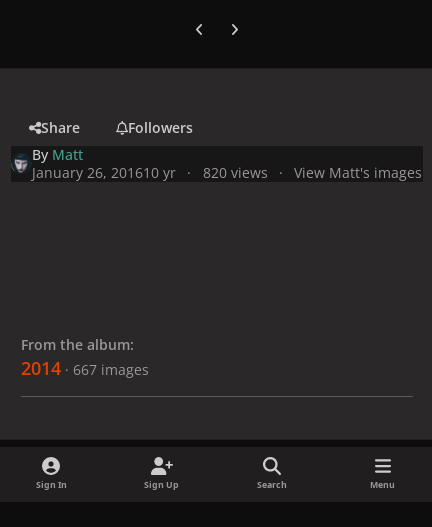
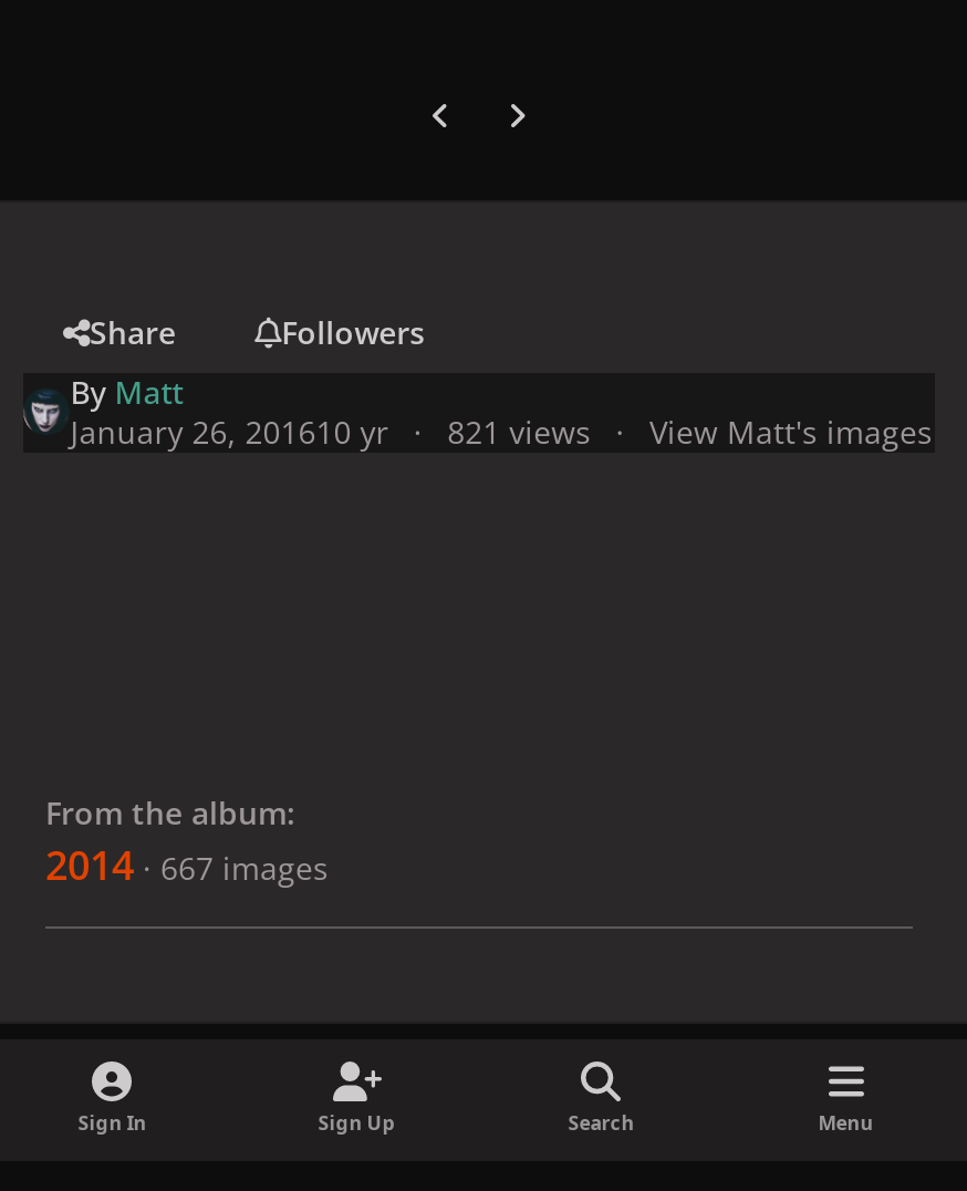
- January 26, 201610 yr 820 views View Matt's images
+ January 26, 201610 yr 821 views View Matt's images
